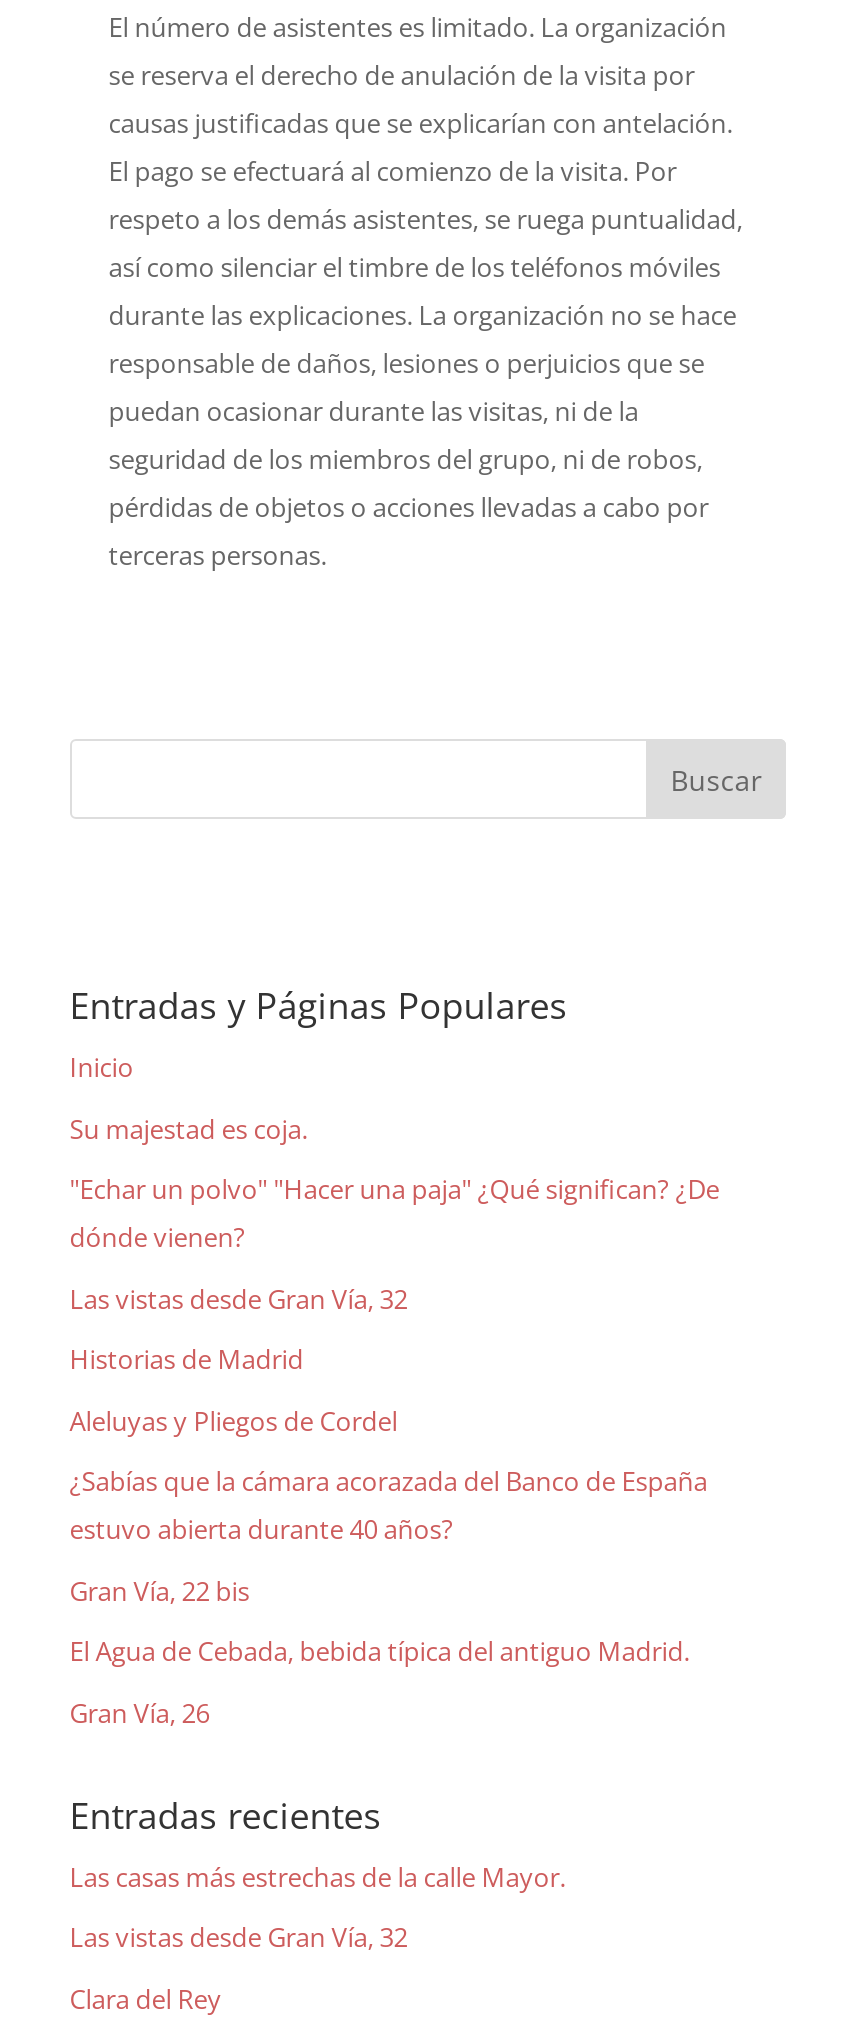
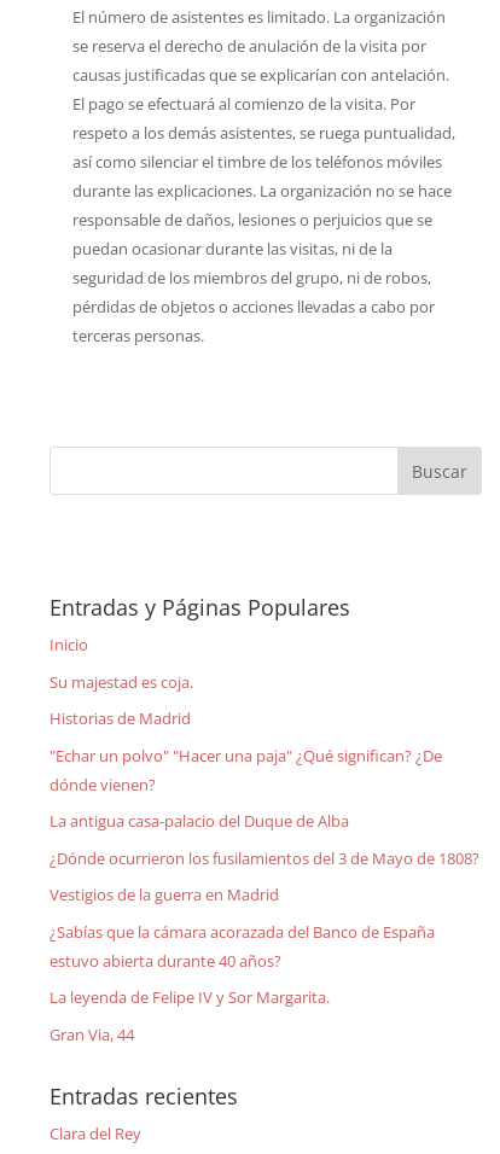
moved down: "Echar un polvo" "Hacer una paja" ¿Qué significan? ¿De | dónde vienen?

+ ¿Dónde ocurrieron los fusilamientos del 3 de Mayo de 1808?

- Las vistas desde Gran Vía, 32
+ La antigua casa-palacio del Duque de Alba

moved up: Historias de Madrid

- Aleluyas y Pliegos de Cordel
+ Vestigios de la guerra en Madrid

moved down: ¿Sabías que la cámara acorazada del Banco de España | estuvo abierta durante 40 años?

- Gran Vía, 22 bis
- El Agua de Cebada, bebida típica del antiguo Madrid.
- Gran Vía, 26
+ La leyenda de Felipe IV y Sor Margarita.
+ Gran Via, 44

- Las casas más estrechas de la calle Mayor.
- Las vistas desde Gran Vía, 32
